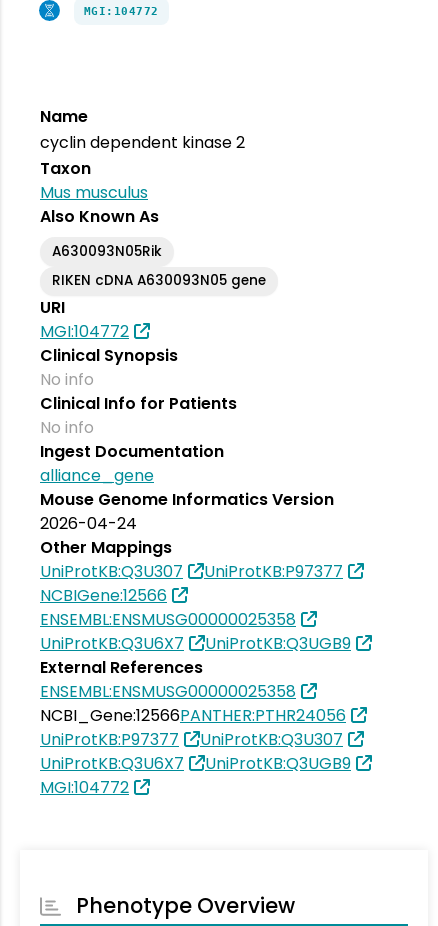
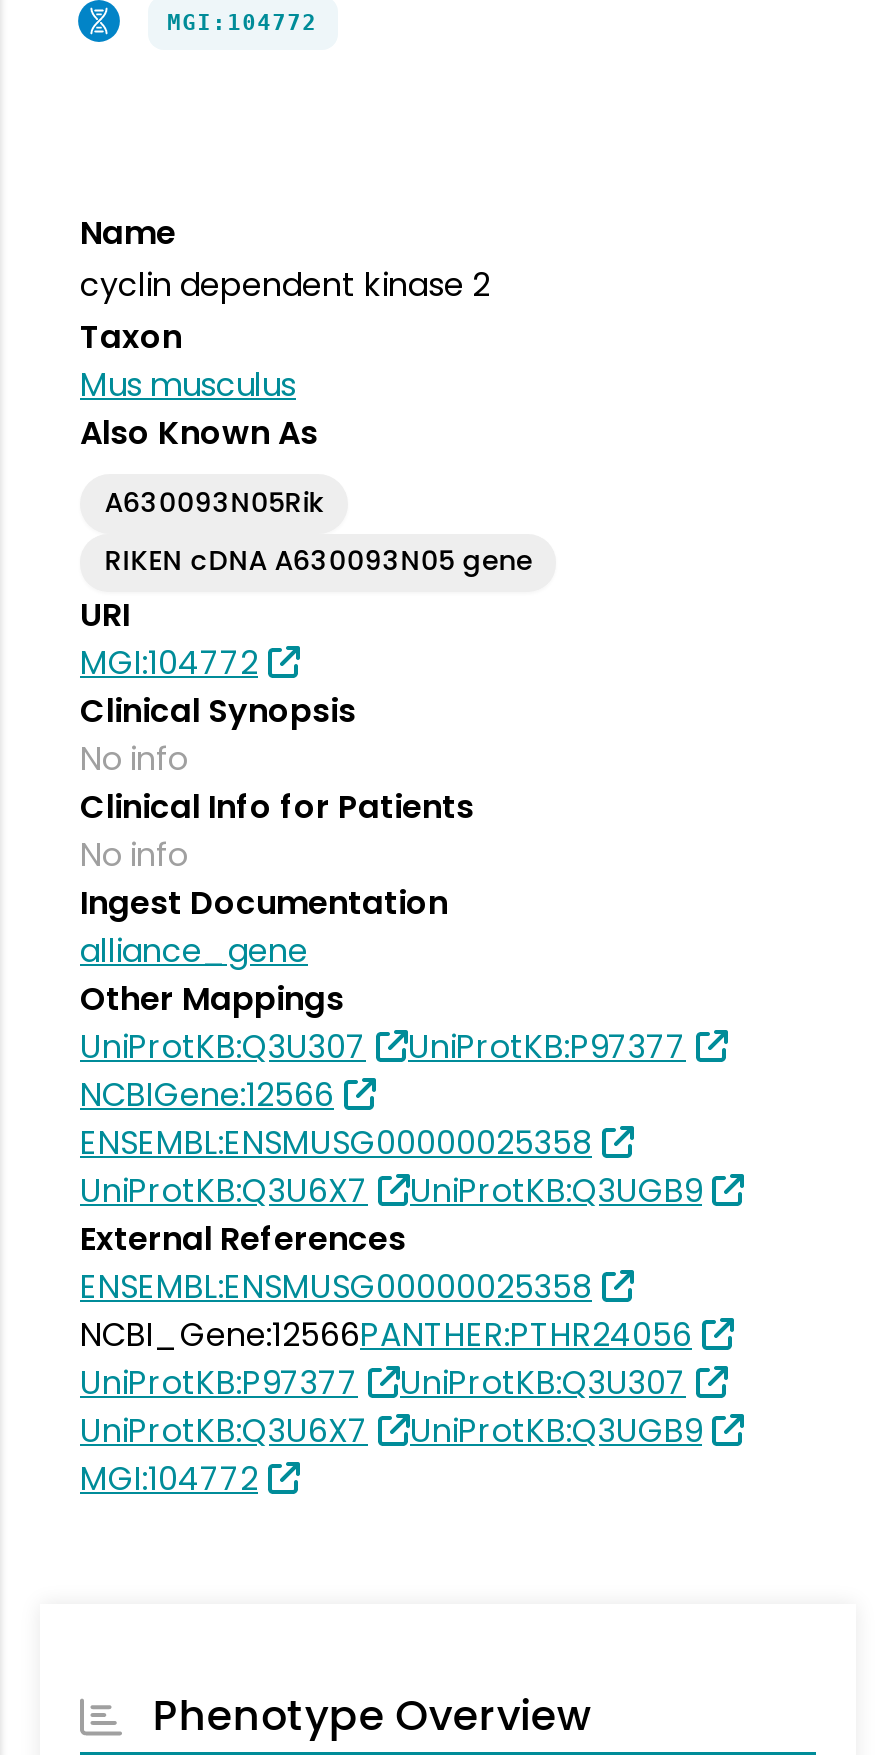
- Mouse Genome Informatics Version
- 2026-04-24
